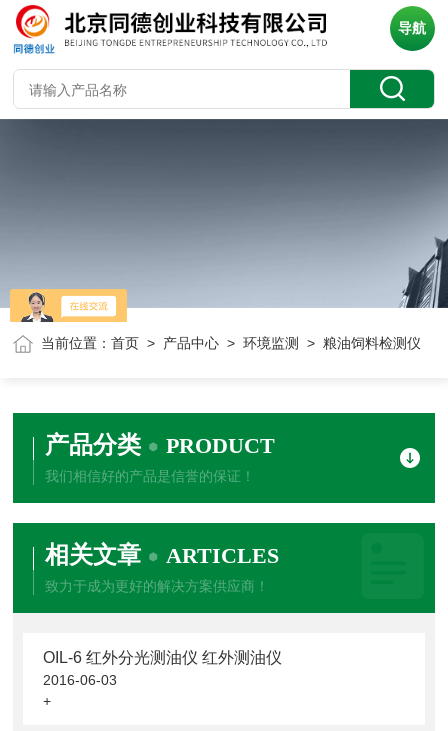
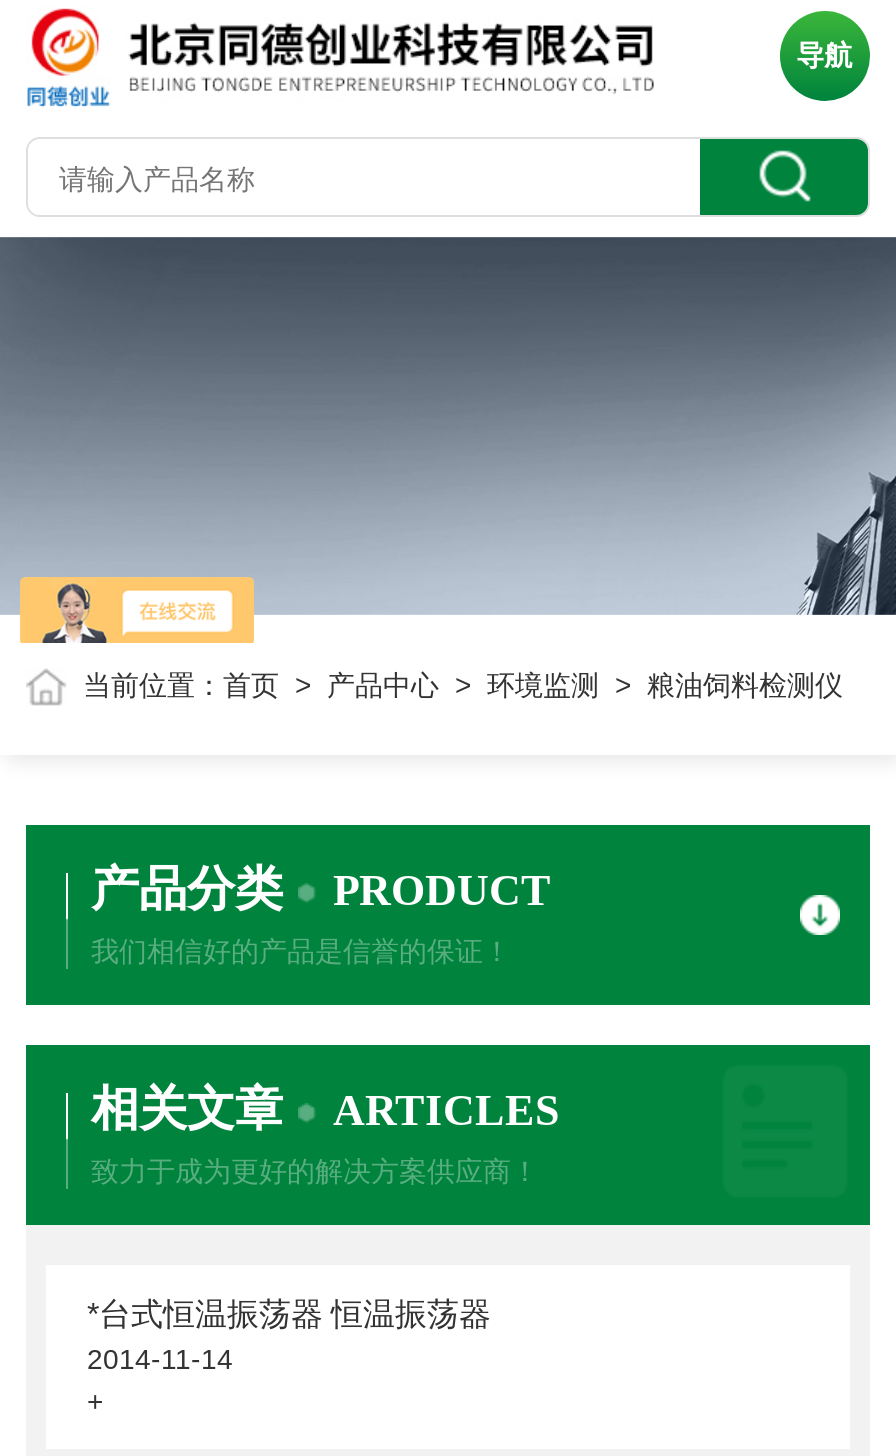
- OIL-6 红外分光测油仪 红外测油仪
- 2016-06-03
+ *台式恒温振荡器 恒温振荡器
+ 2014-11-14
